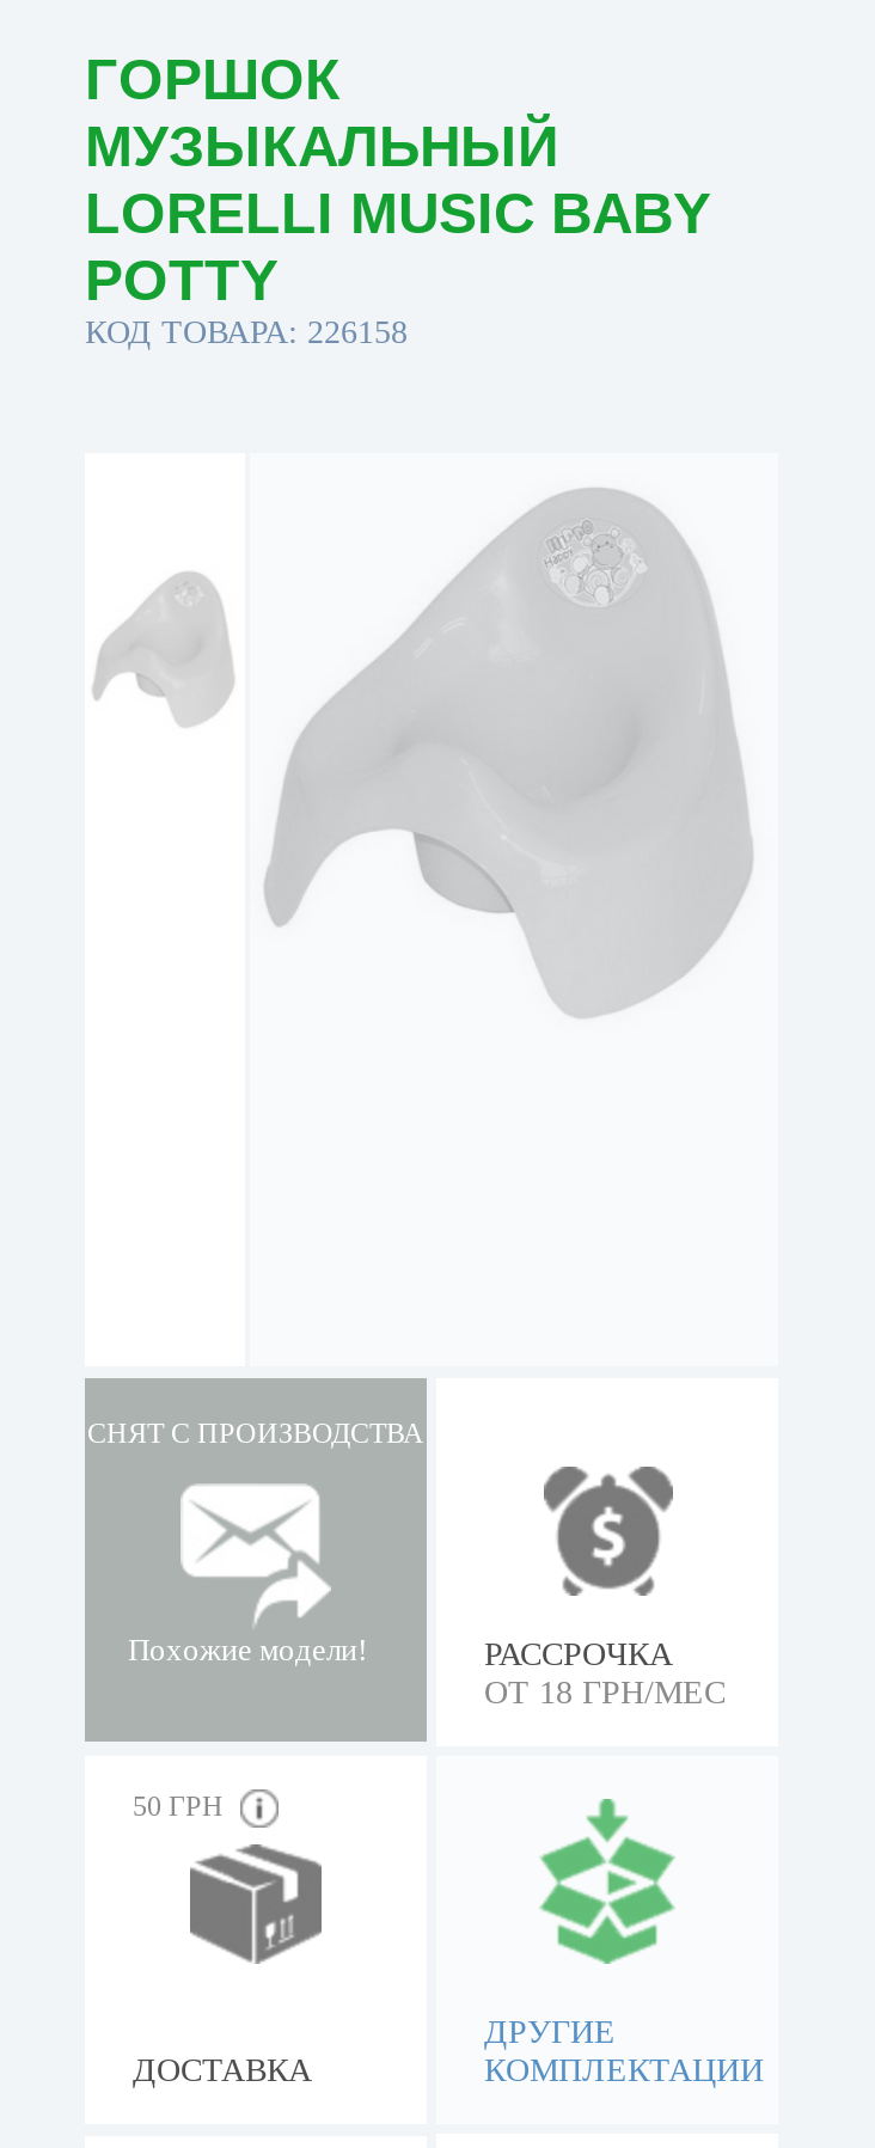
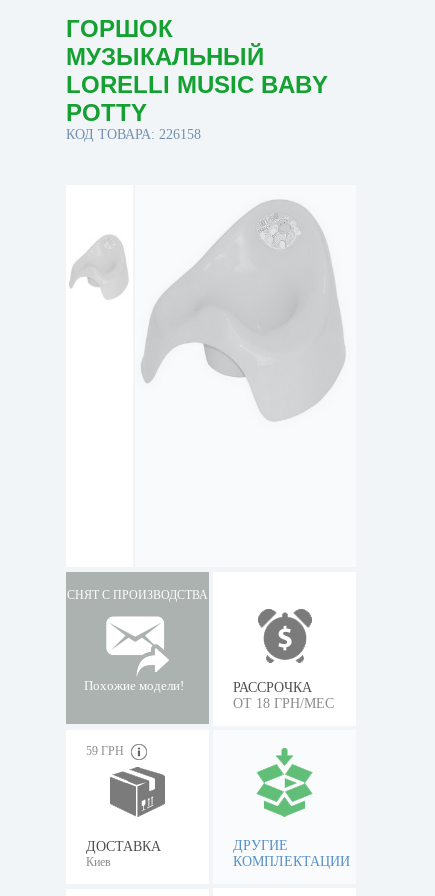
- 50 ГРН
+ 59 ГРН

+ Киев
